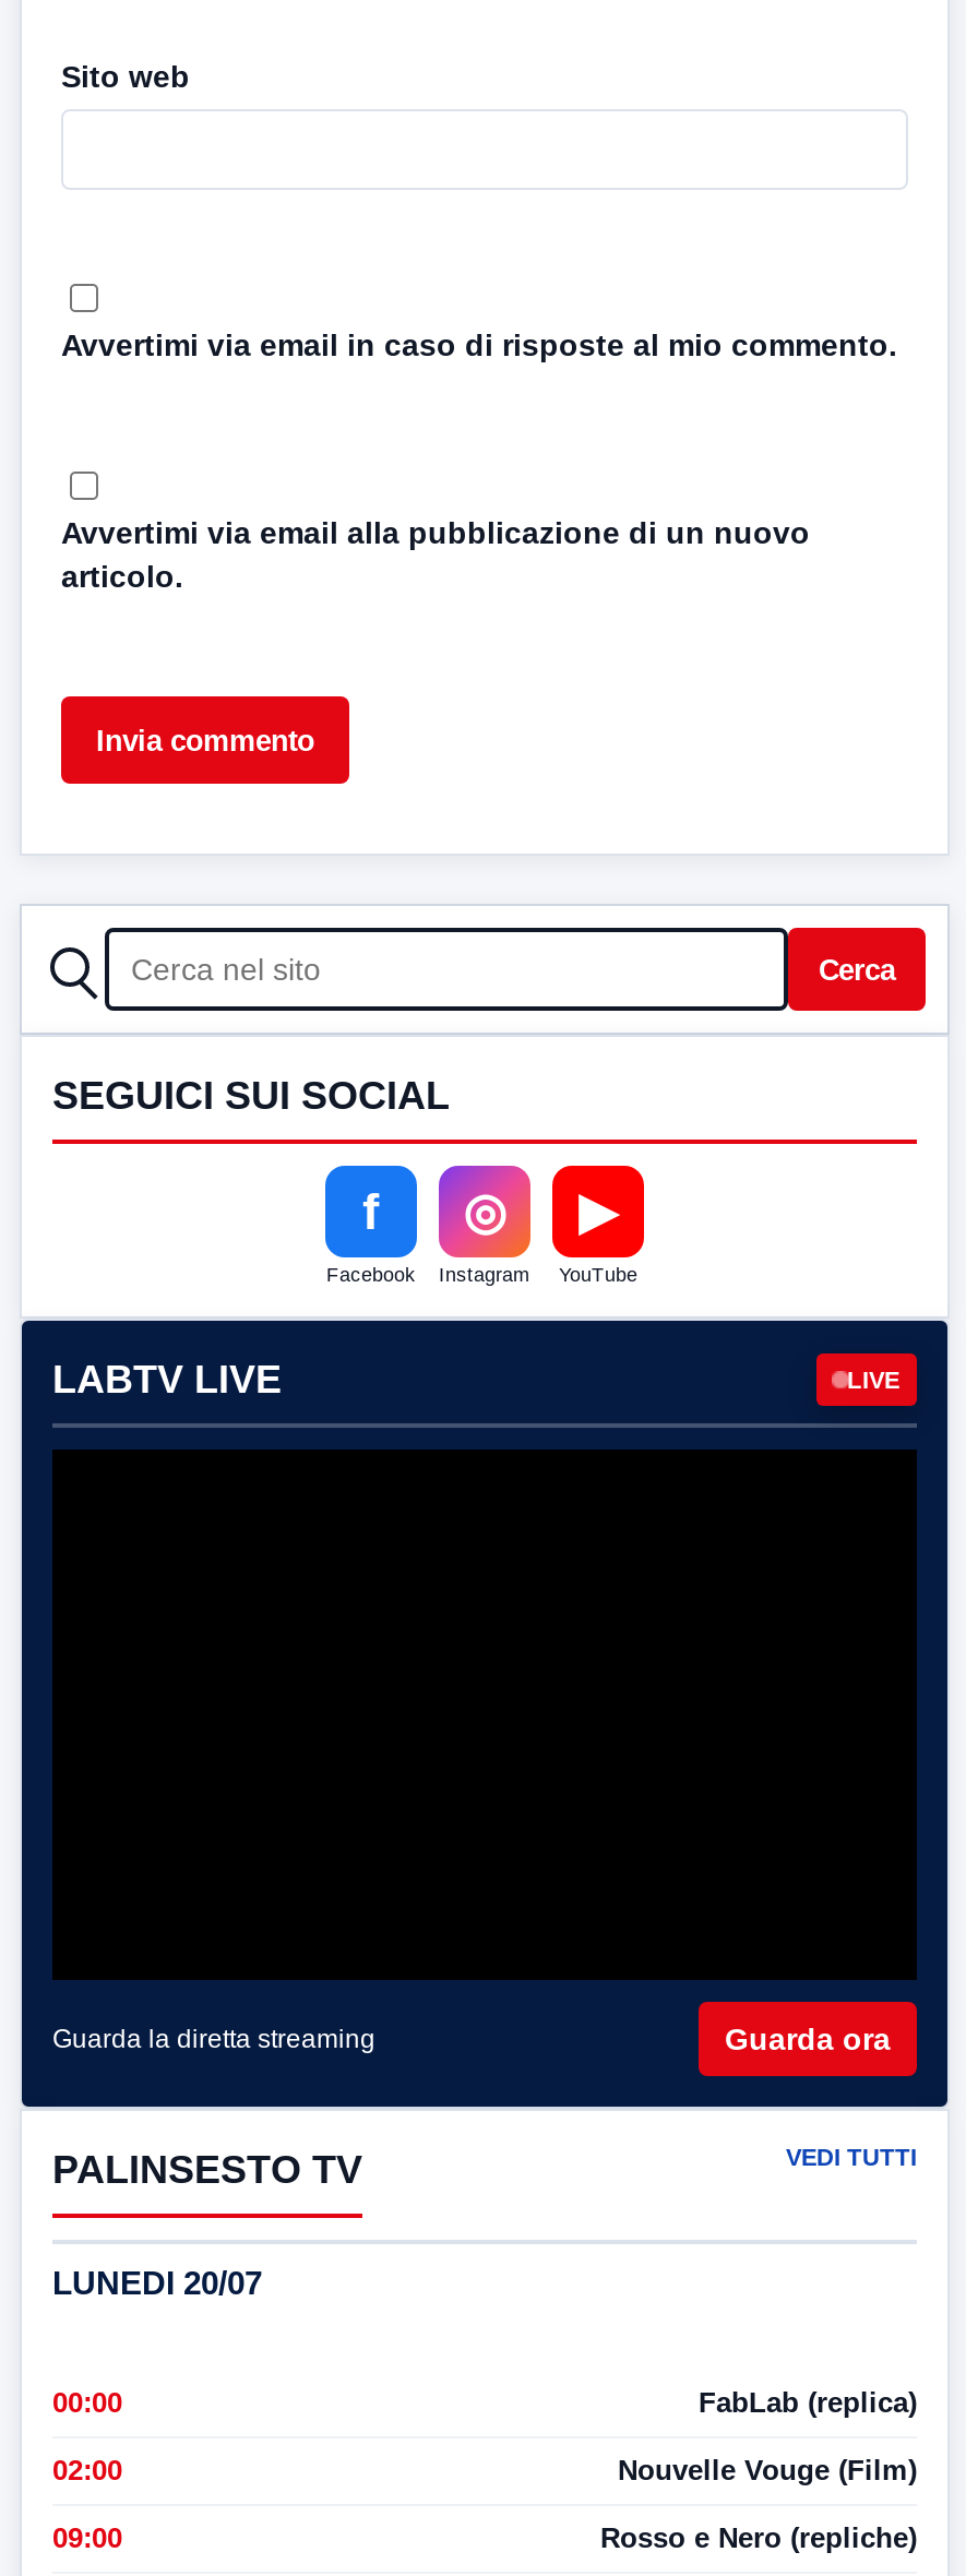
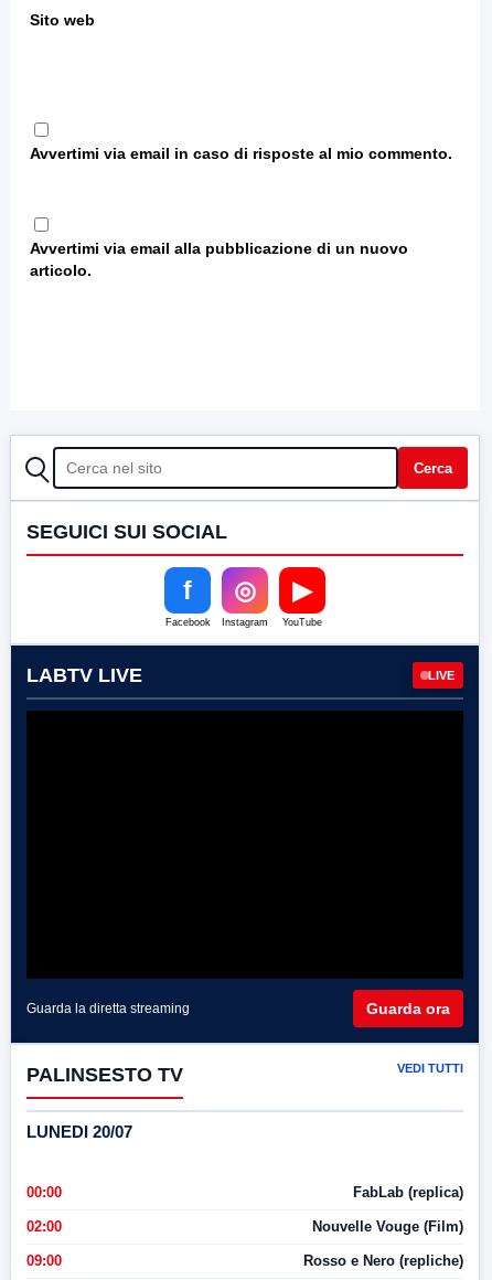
- [image]
